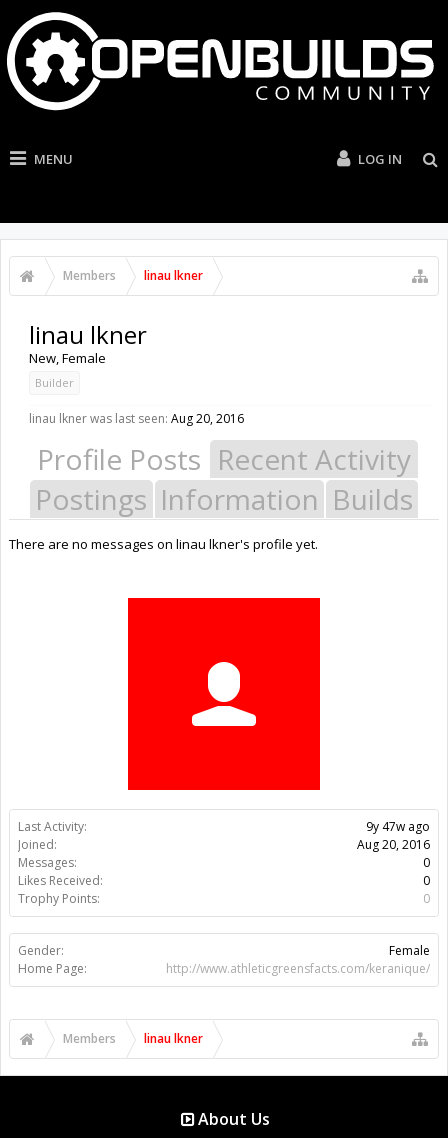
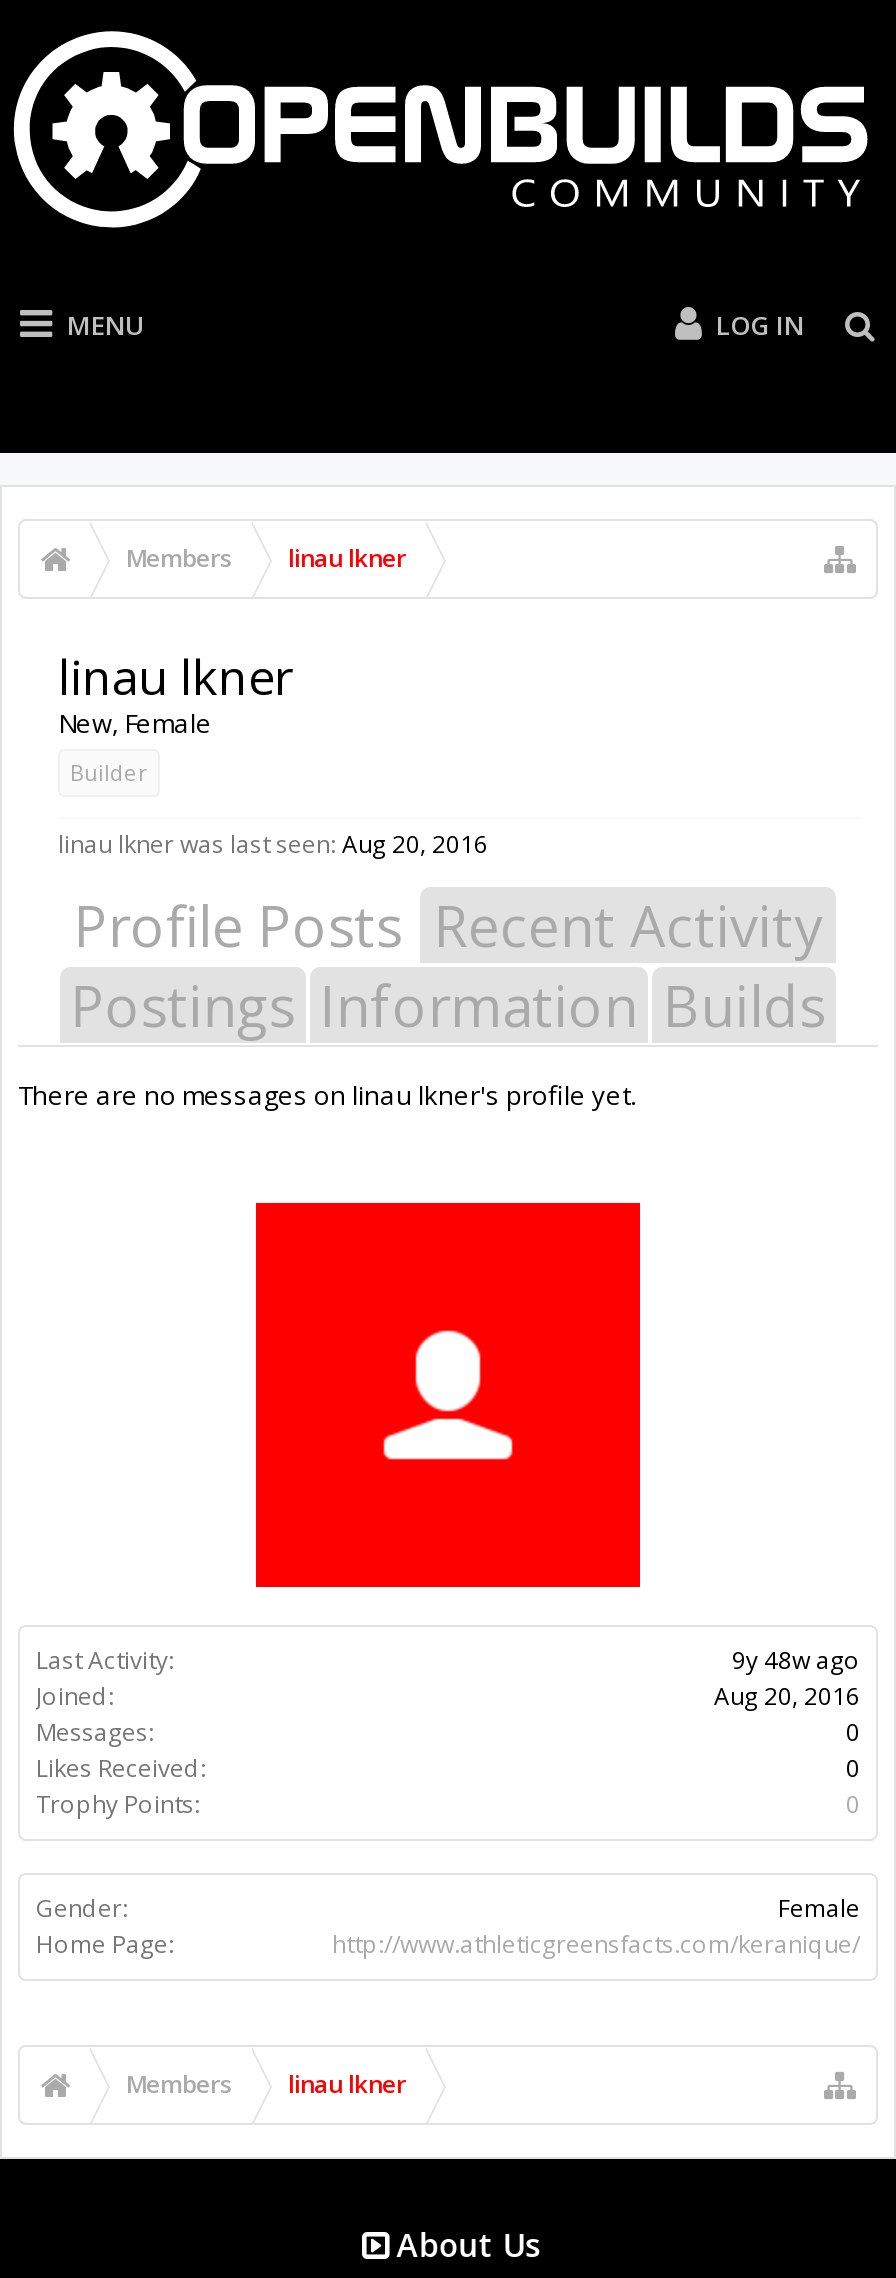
- 9y 47w ago
+ 9y 48w ago
